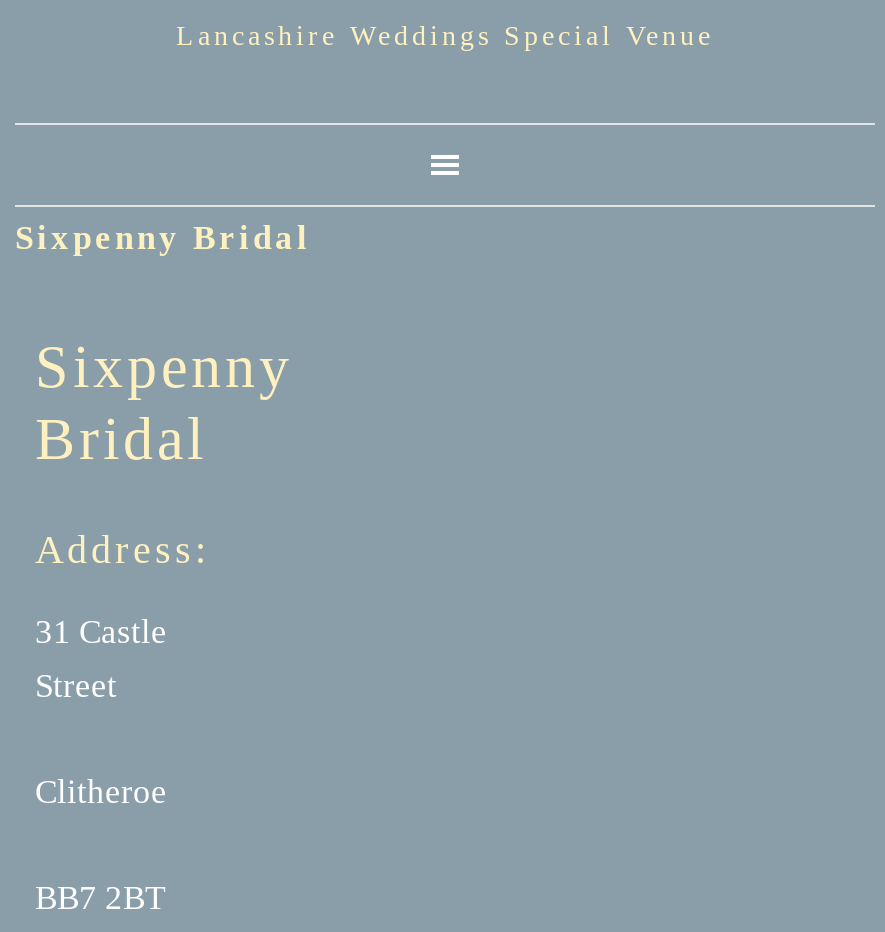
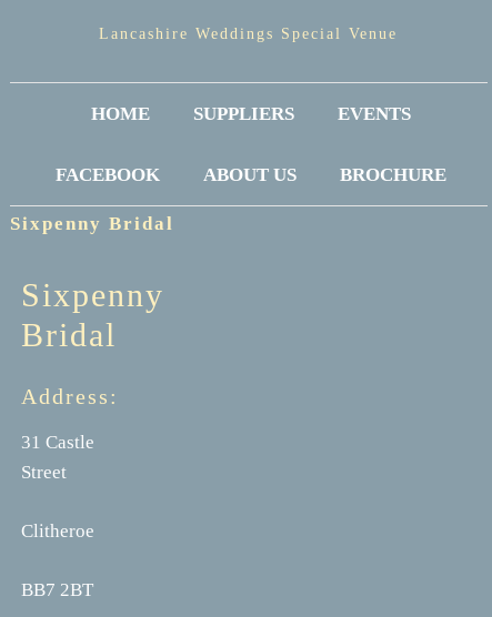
+ HOME
+ SUPPLIERS
+ EVENTS
+ FACEBOOK
+ ABOUT US
+ BROCHURE
